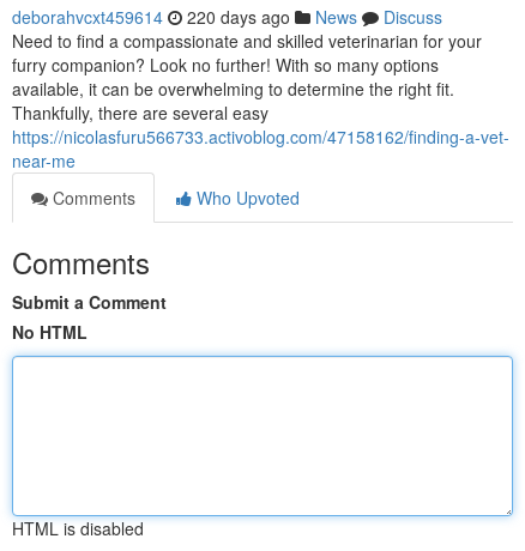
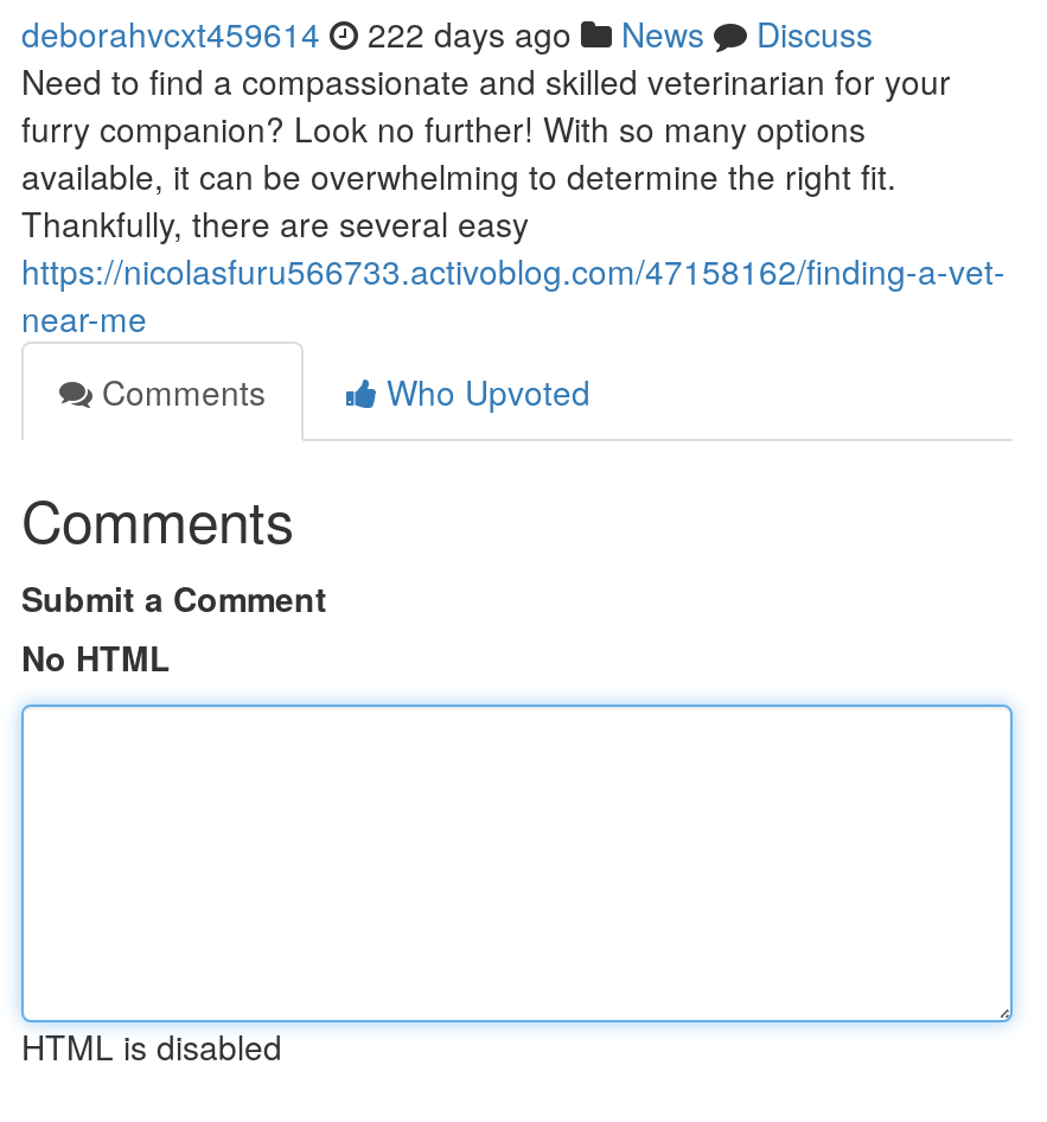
- deborahvcxt459614 220 days ago News Discuss
+ deborahvcxt459614 222 days ago News Discuss
